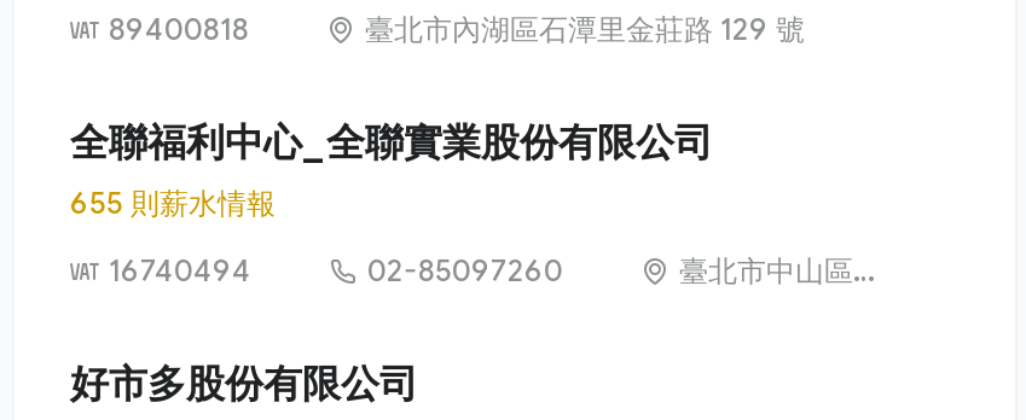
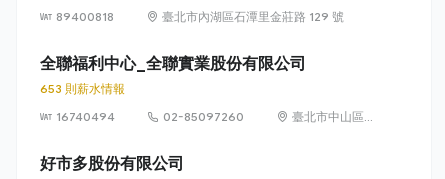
- 655 則薪水情報
+ 653 則薪水情報
